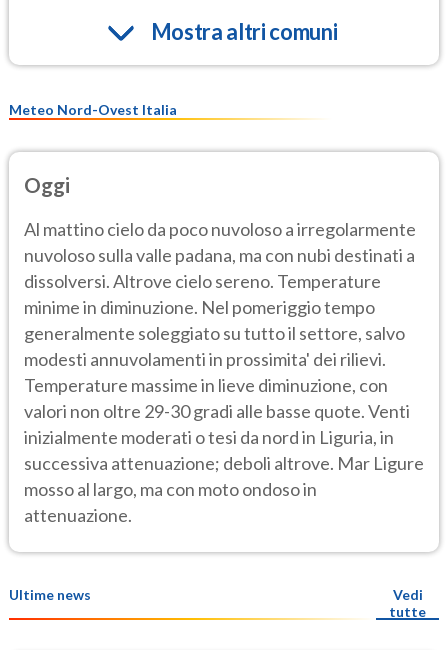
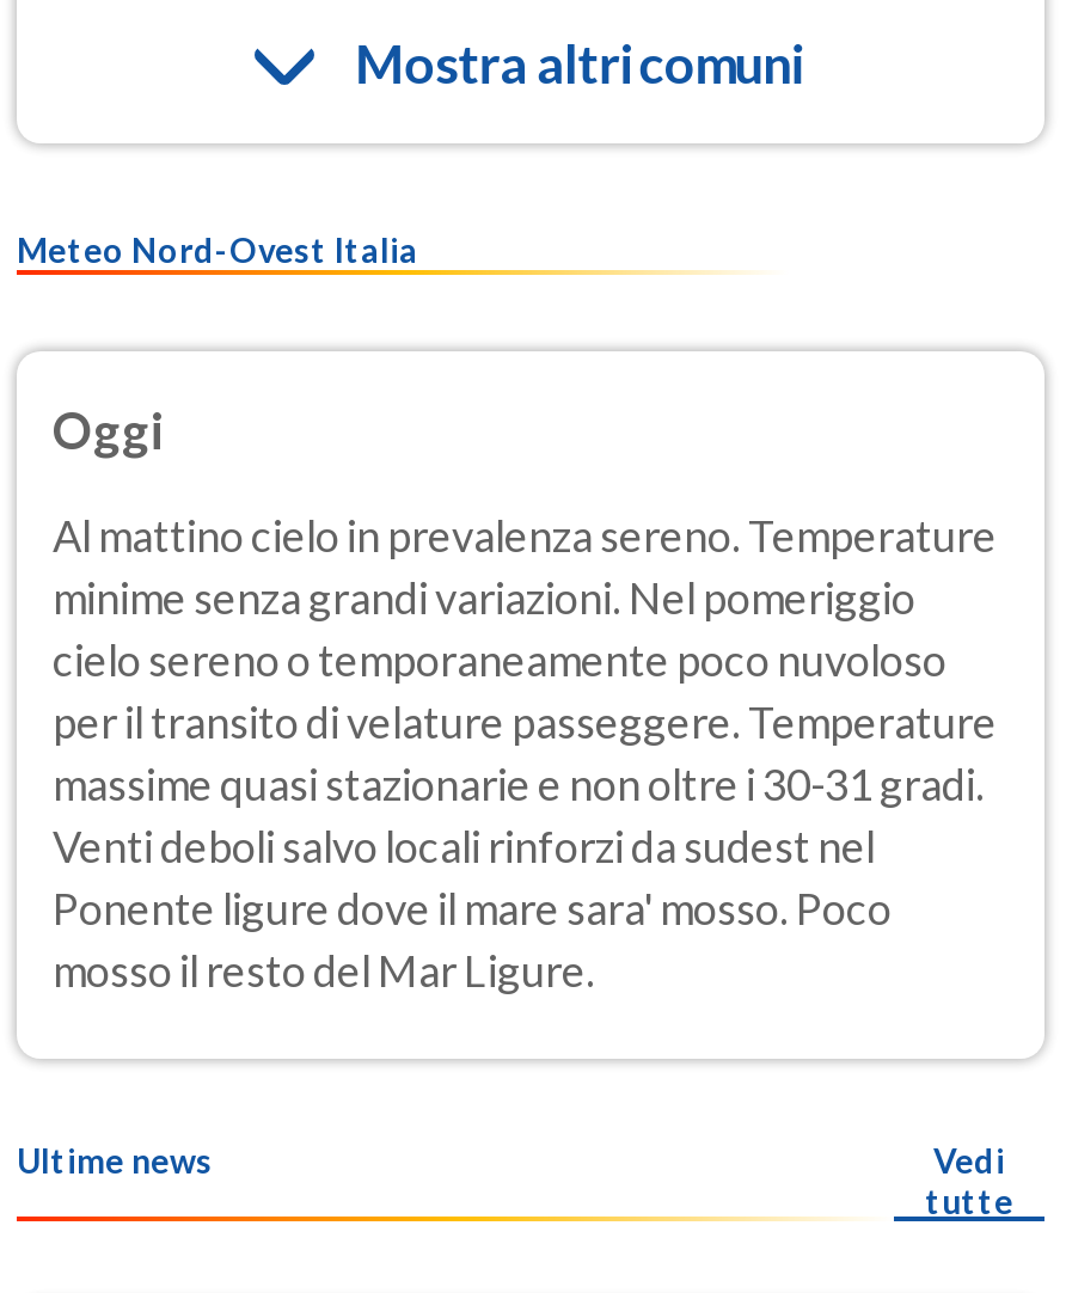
- Al mattino cielo da poco nuvoloso a irregolarmente
- nuvoloso sulla valle padana, ma con nubi destinati a
- dissolversi. Altrove cielo sereno. Temperature
- minime in diminuzione. Nel pomeriggio tempo
- generalmente soleggiato su tutto il settore, salvo
- modesti annuvolamenti in prossimita' dei rilievi.
- Temperature massime in lieve diminuzione, con
- valori non oltre 29-30 gradi alle basse quote. Venti
- inizialmente moderati o tesi da nord in Liguria, in
- successiva attenuazione; deboli altrove. Mar Ligure
- mosso al largo, ma con moto ondoso in
- attenuazione.
+ Al mattino cielo in prevalenza sereno. Temperature
+ minime senza grandi variazioni. Nel pomeriggio
+ cielo sereno o temporaneamente poco nuvoloso
+ per il transito di velature passeggere. Temperature
+ massime quasi stazionarie e non oltre i 30-31 gradi.
+ Venti deboli salvo locali rinforzi da sudest nel
+ Ponente ligure dove il mare sara' mosso. Poco
+ mosso il resto del Mar Ligure.
